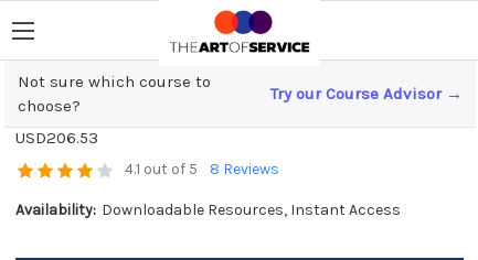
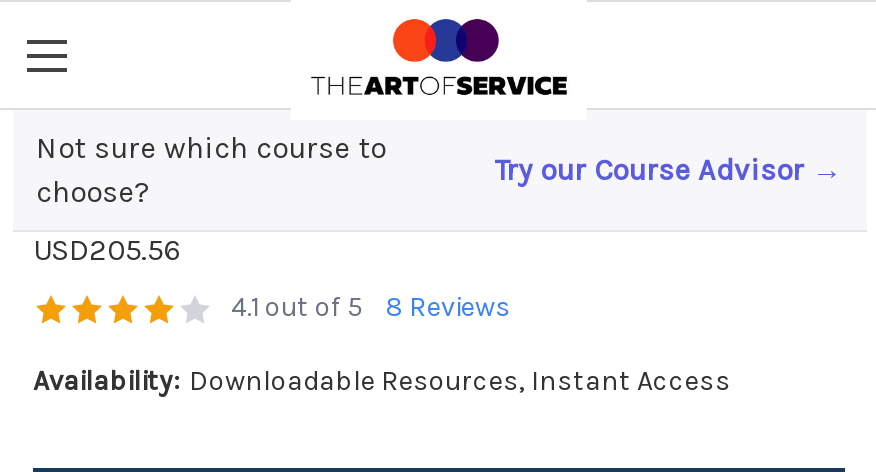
- USD206.53
+ USD205.56
